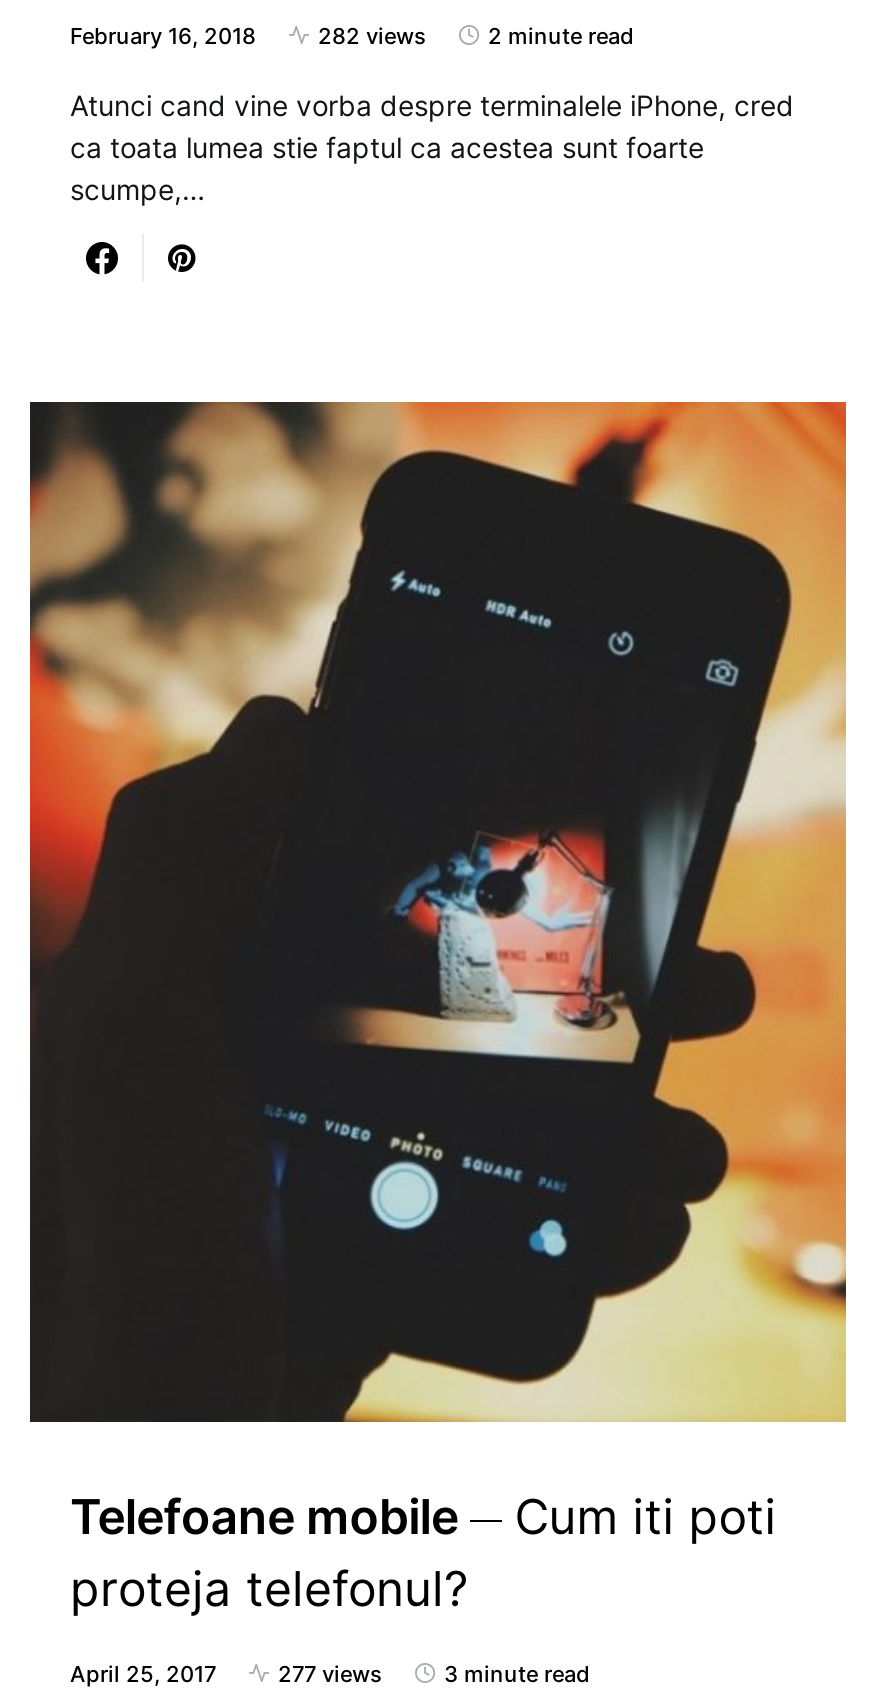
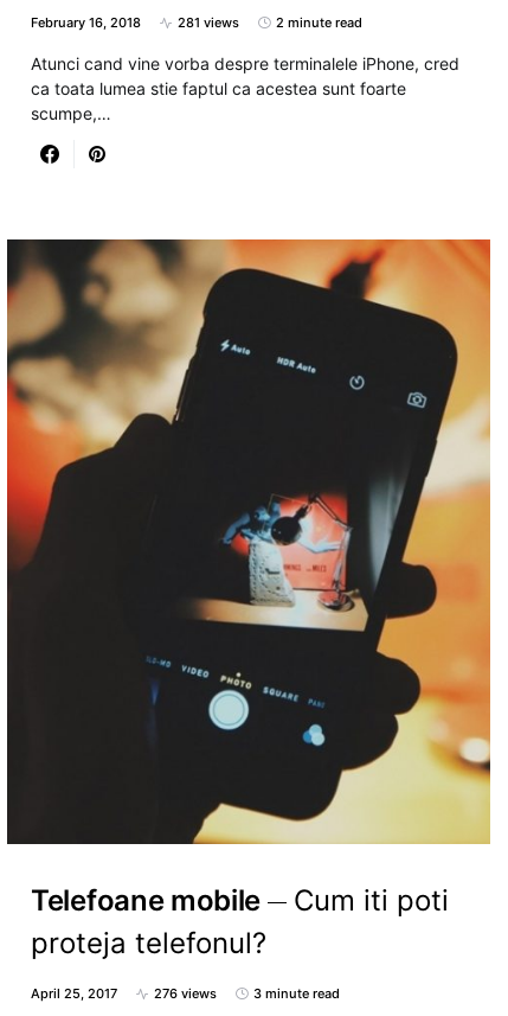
- 282 views
+ 281 views

- 277 views
+ 276 views
